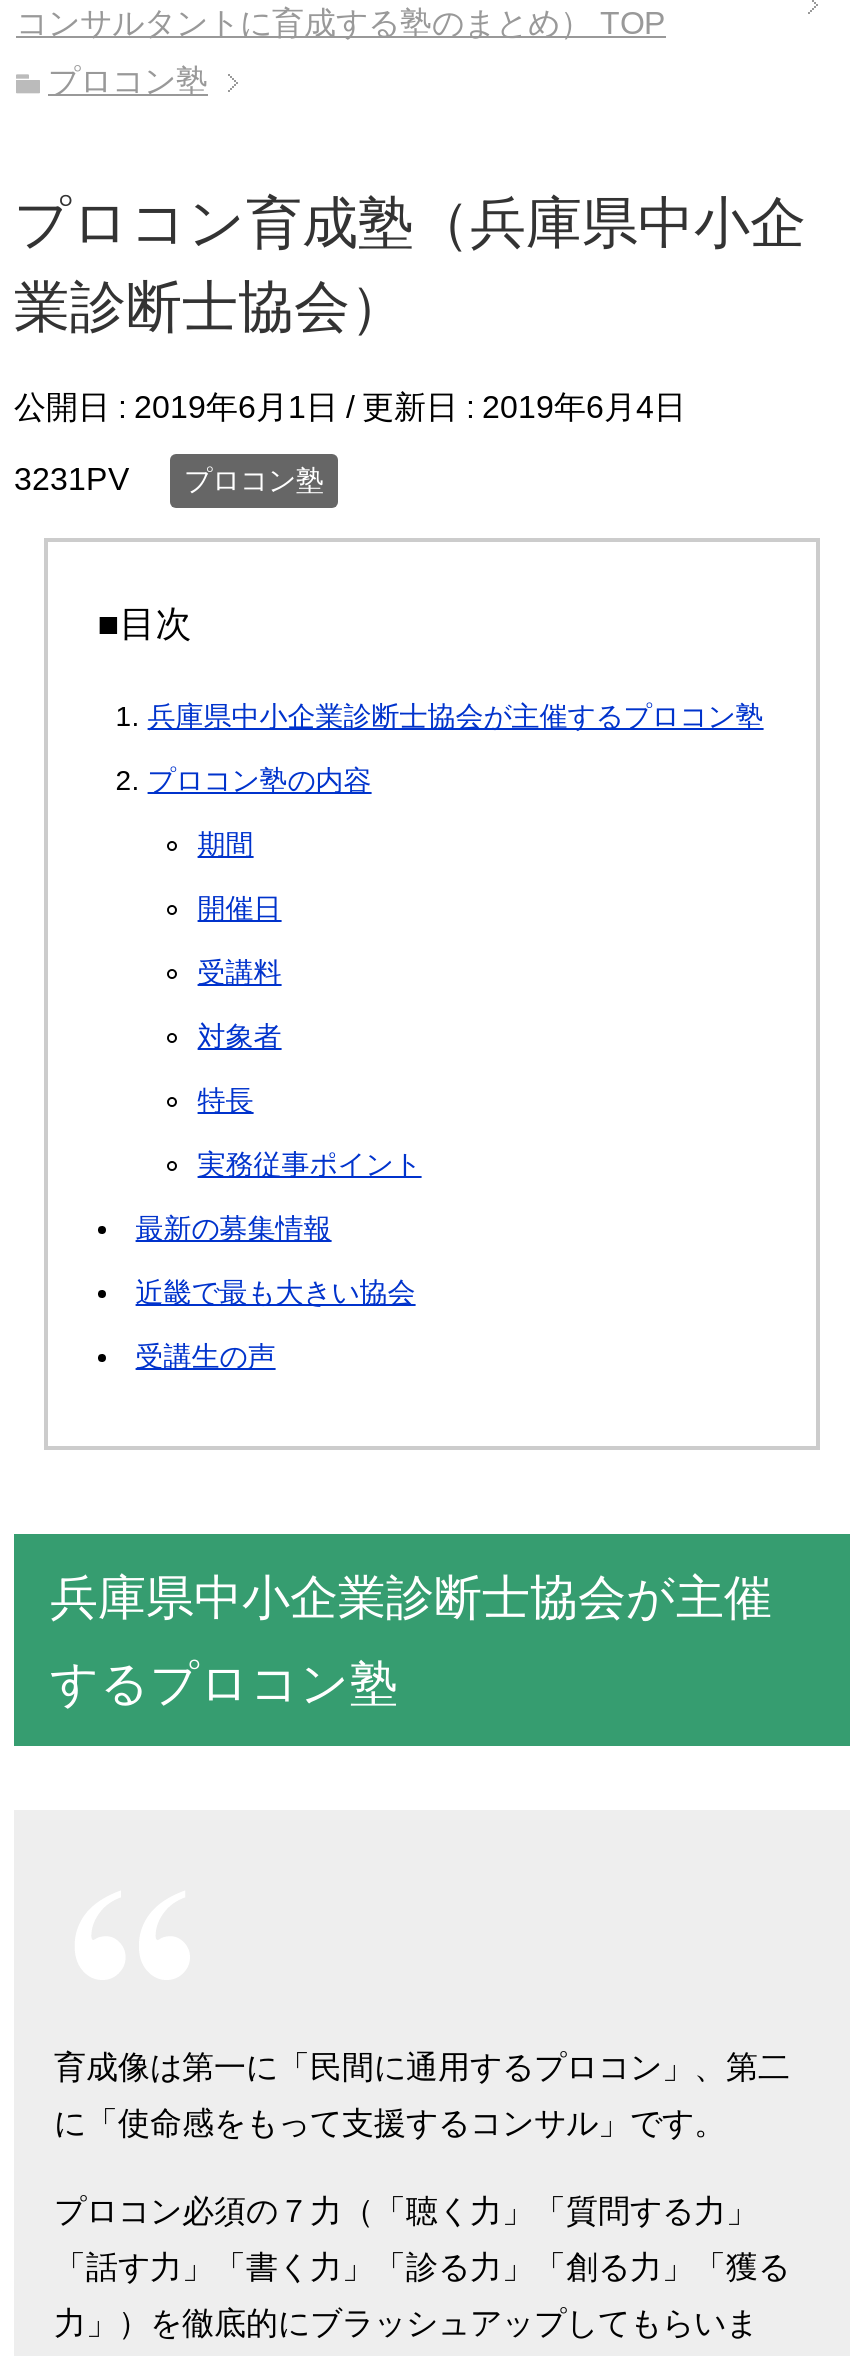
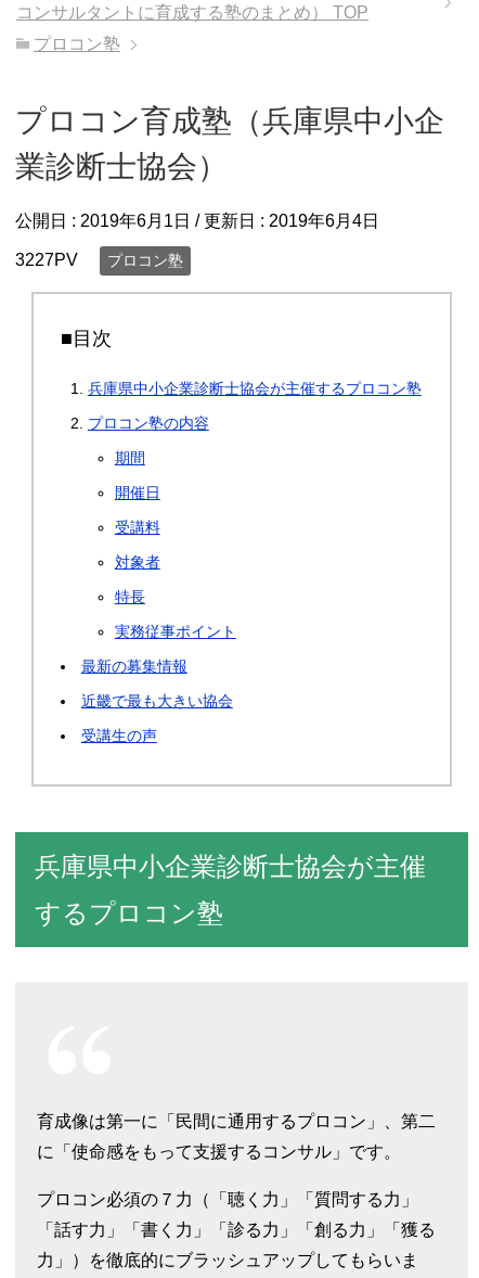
- 3231PV プロコン塾
+ 3227PV プロコン塾
